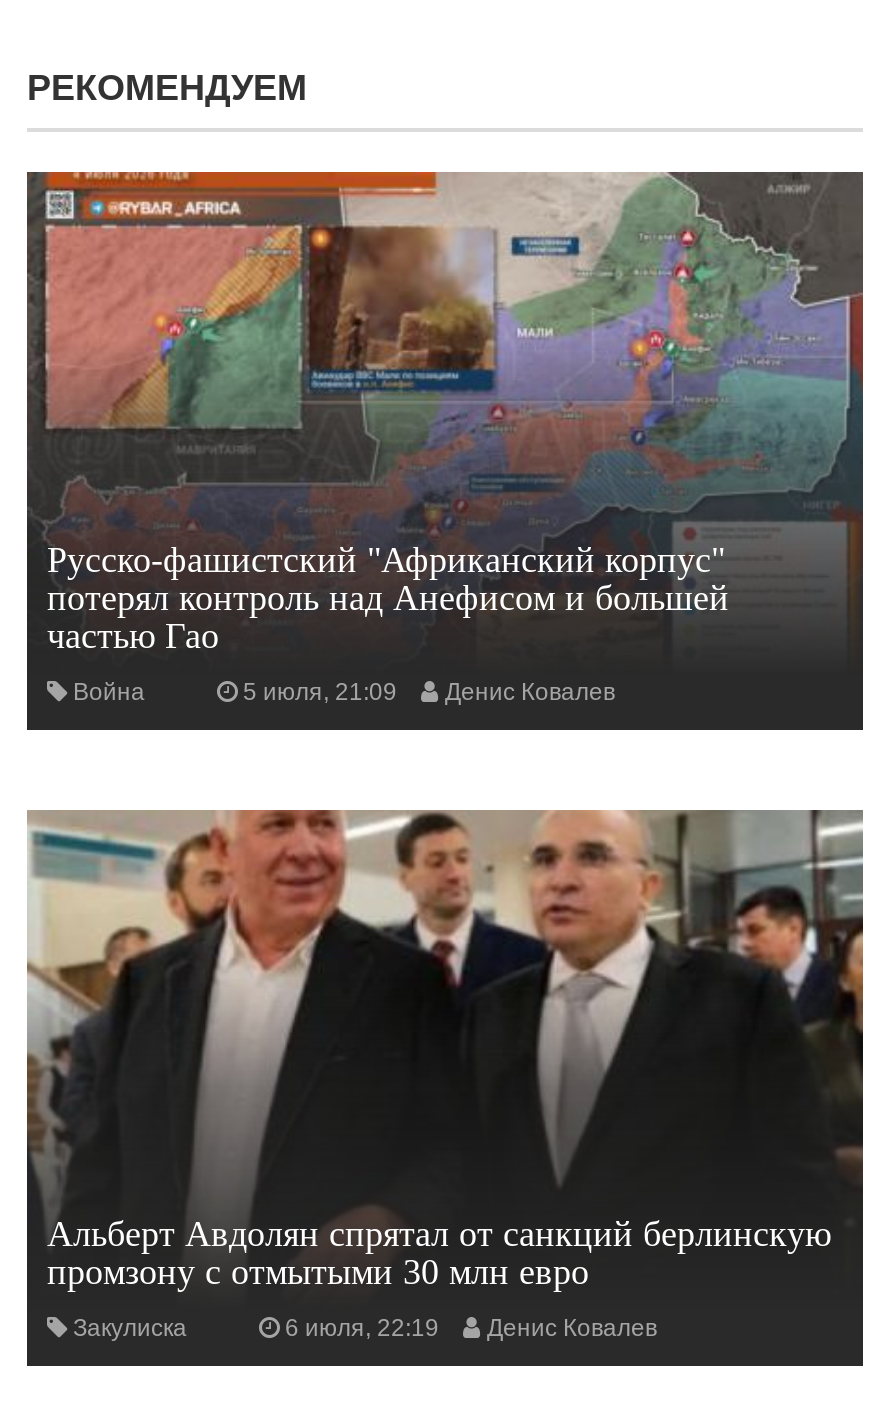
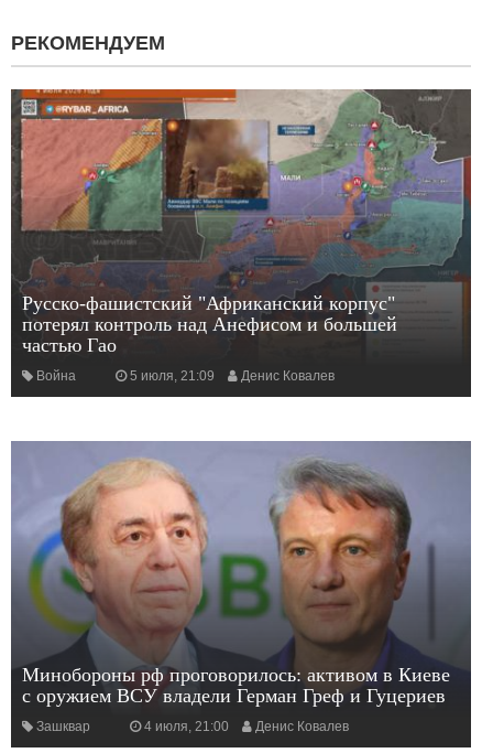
- [image]
- Альберт Авдолян спрятал от санкций берлинскую
- промзону с отмытыми 30 млн евро
+ [image]
+ Минобороны рф проговорилось: активом в Киеве
+ с оружием ВСУ владели Герман Греф и Гуцериев

- Закулиска
- 6 июля, 22:19
+ Зашквар
+ 4 июля, 21:00
